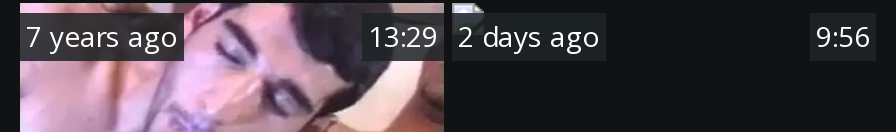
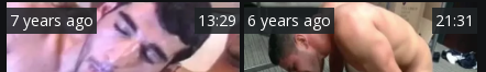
- 2 days ago
- 9:56
+ 6 years ago
+ 21:31
